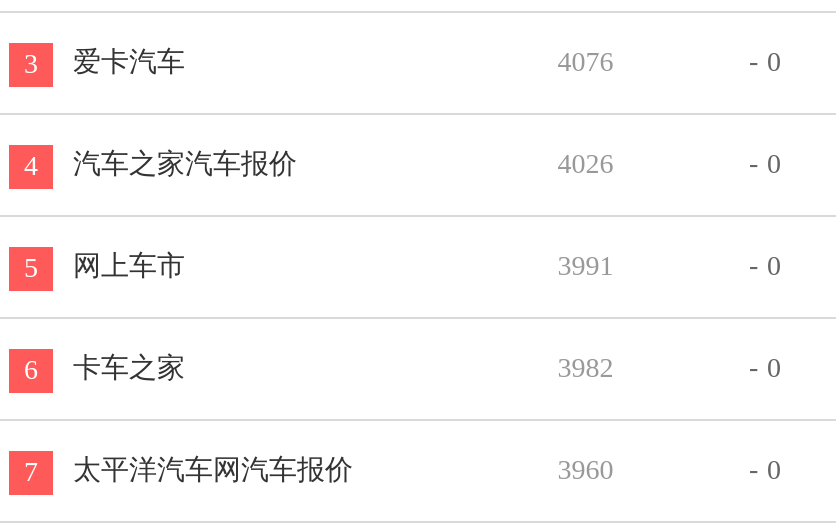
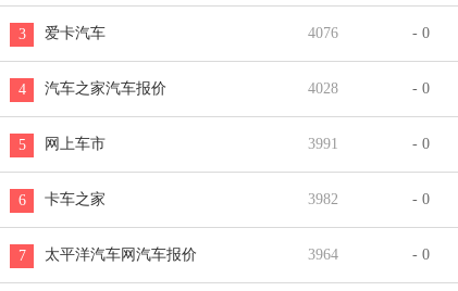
- 4026
+ 4028

- 3960
+ 3964
